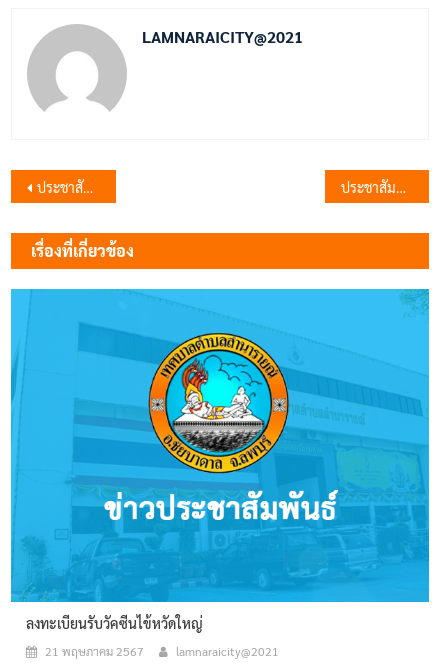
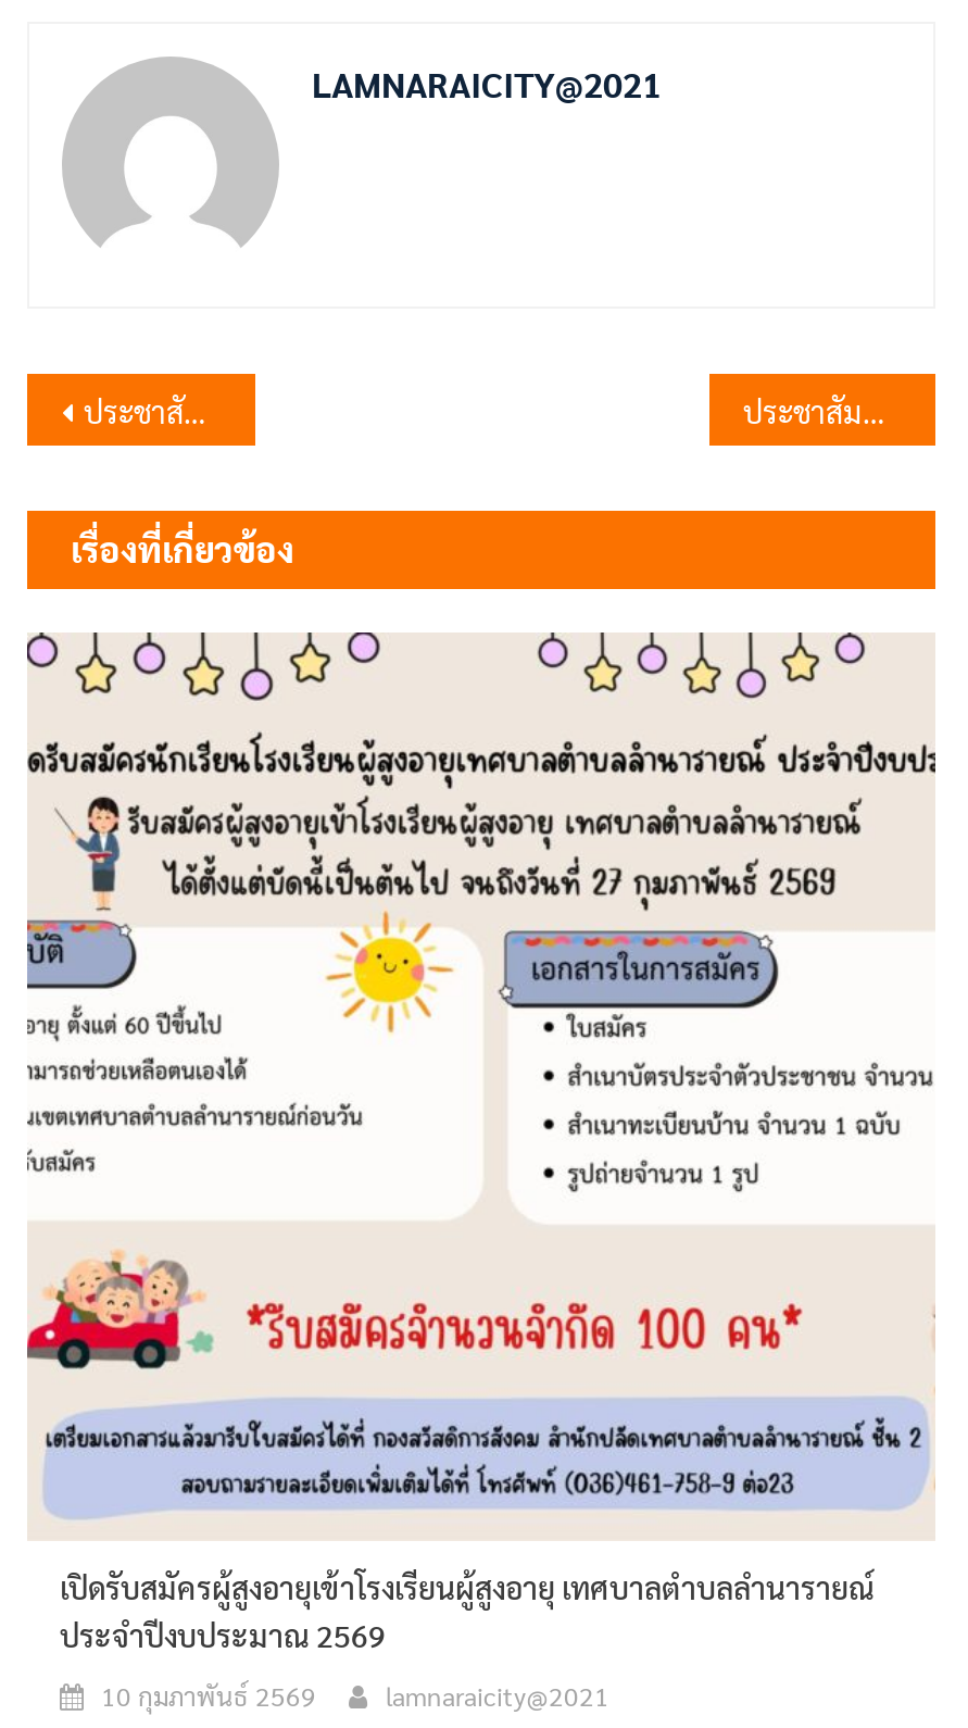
- [image]
- ลงทะเบียนรับวัคซีนไข้หวัดใหญ่
+ [image]
+ เปิดรับสมัครผู้สูงอายุเข้าโรงเรียนผู้สูงอายุ เทศบาลตำบลลำนารายณ์
+ ประจำปีงบประมาณ 2569

- 21 พฤษภาคม 2567
+ 10 กุมภาพันธ์ 2569
